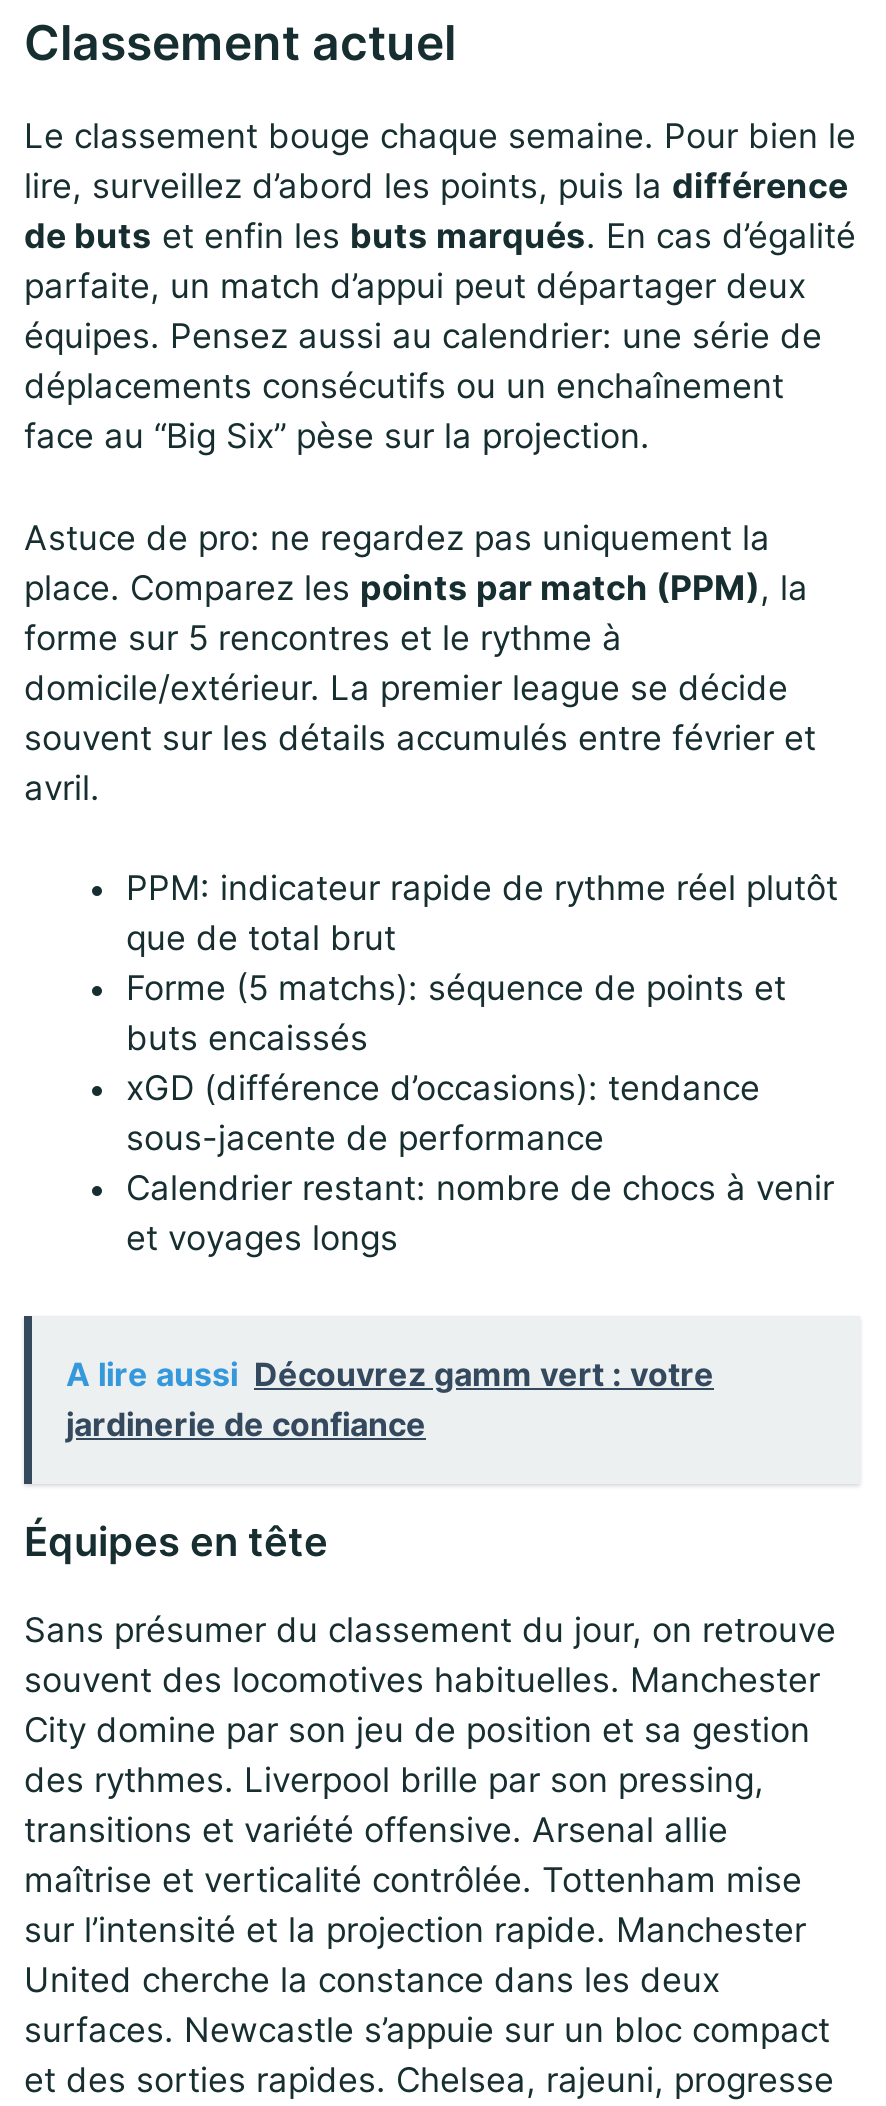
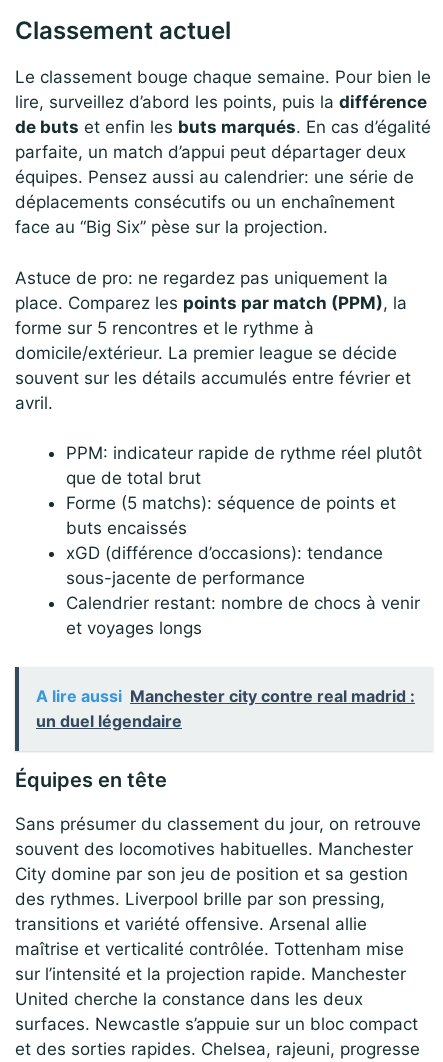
- A lire aussi Découvrez gamm vert : votre
- jardinerie de confiance
+ A lire aussi Manchester city contre real madrid :
+ un duel légendaire
